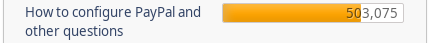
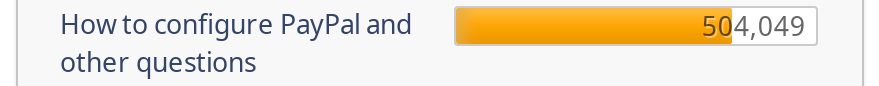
- 503,075
+ 504,049
